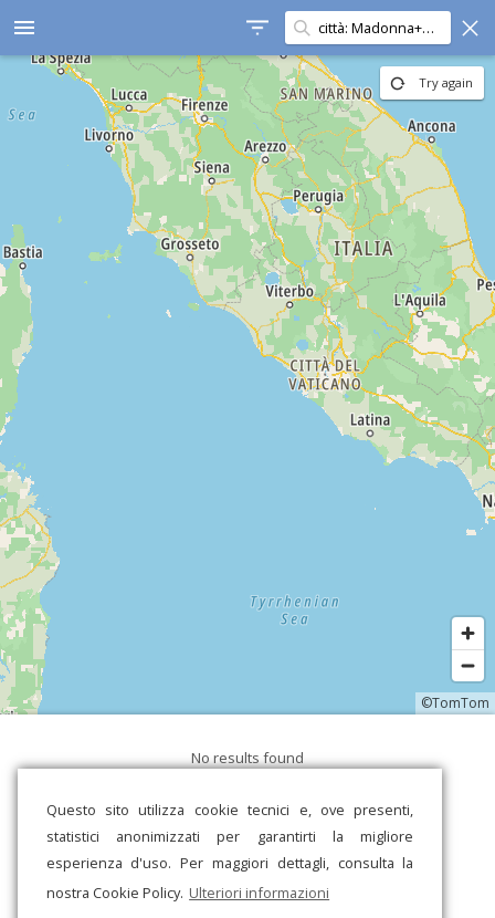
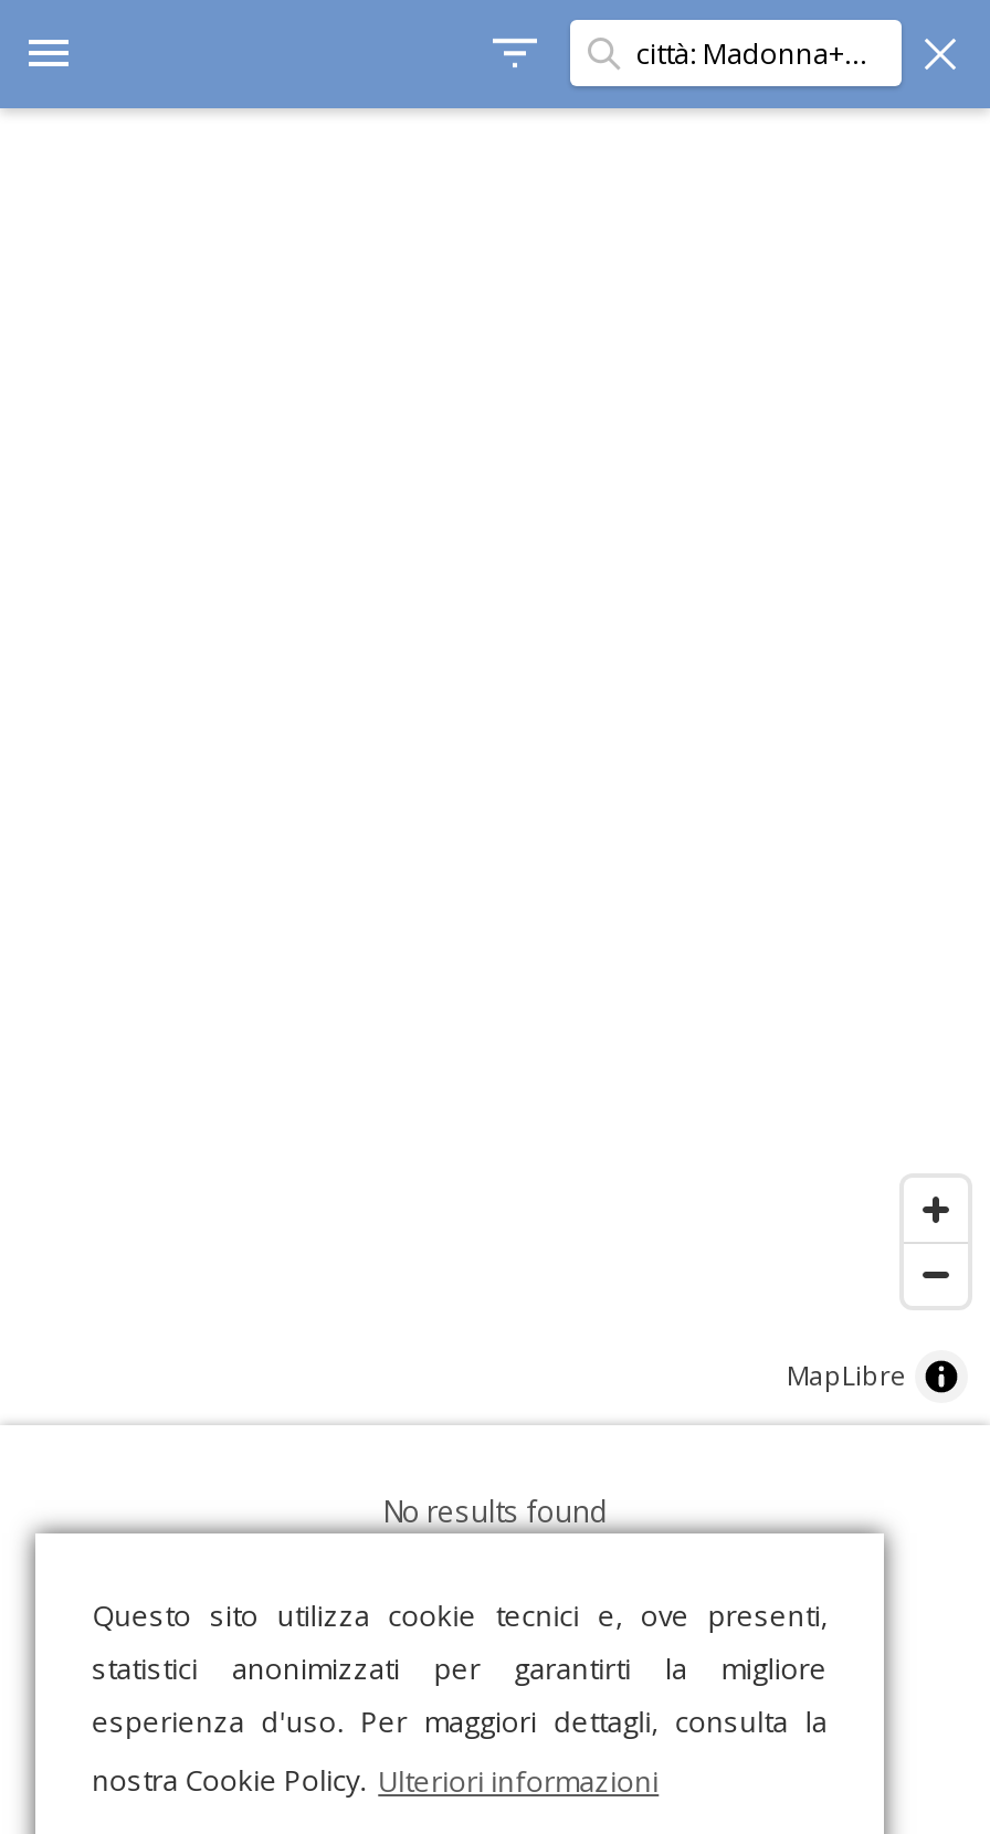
- [image]
- Try again

- ©TomTom
+ MapLibre
